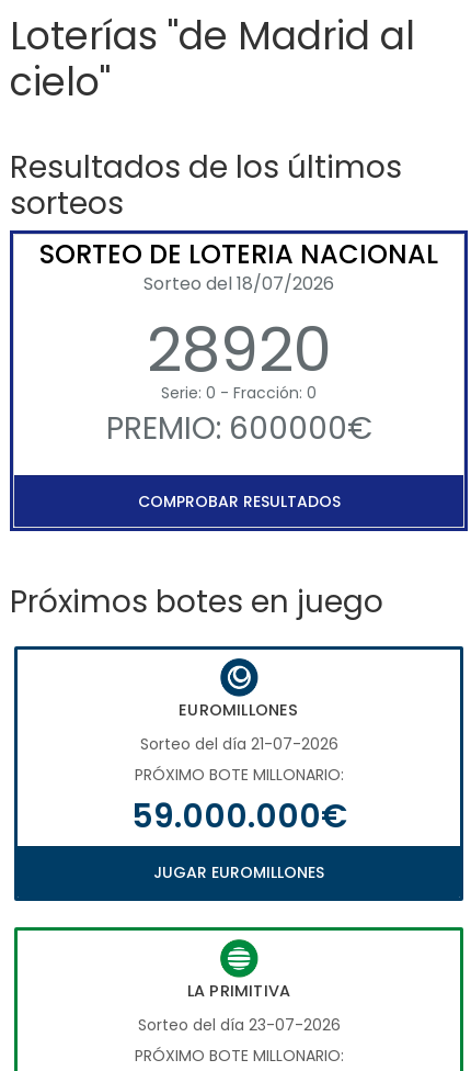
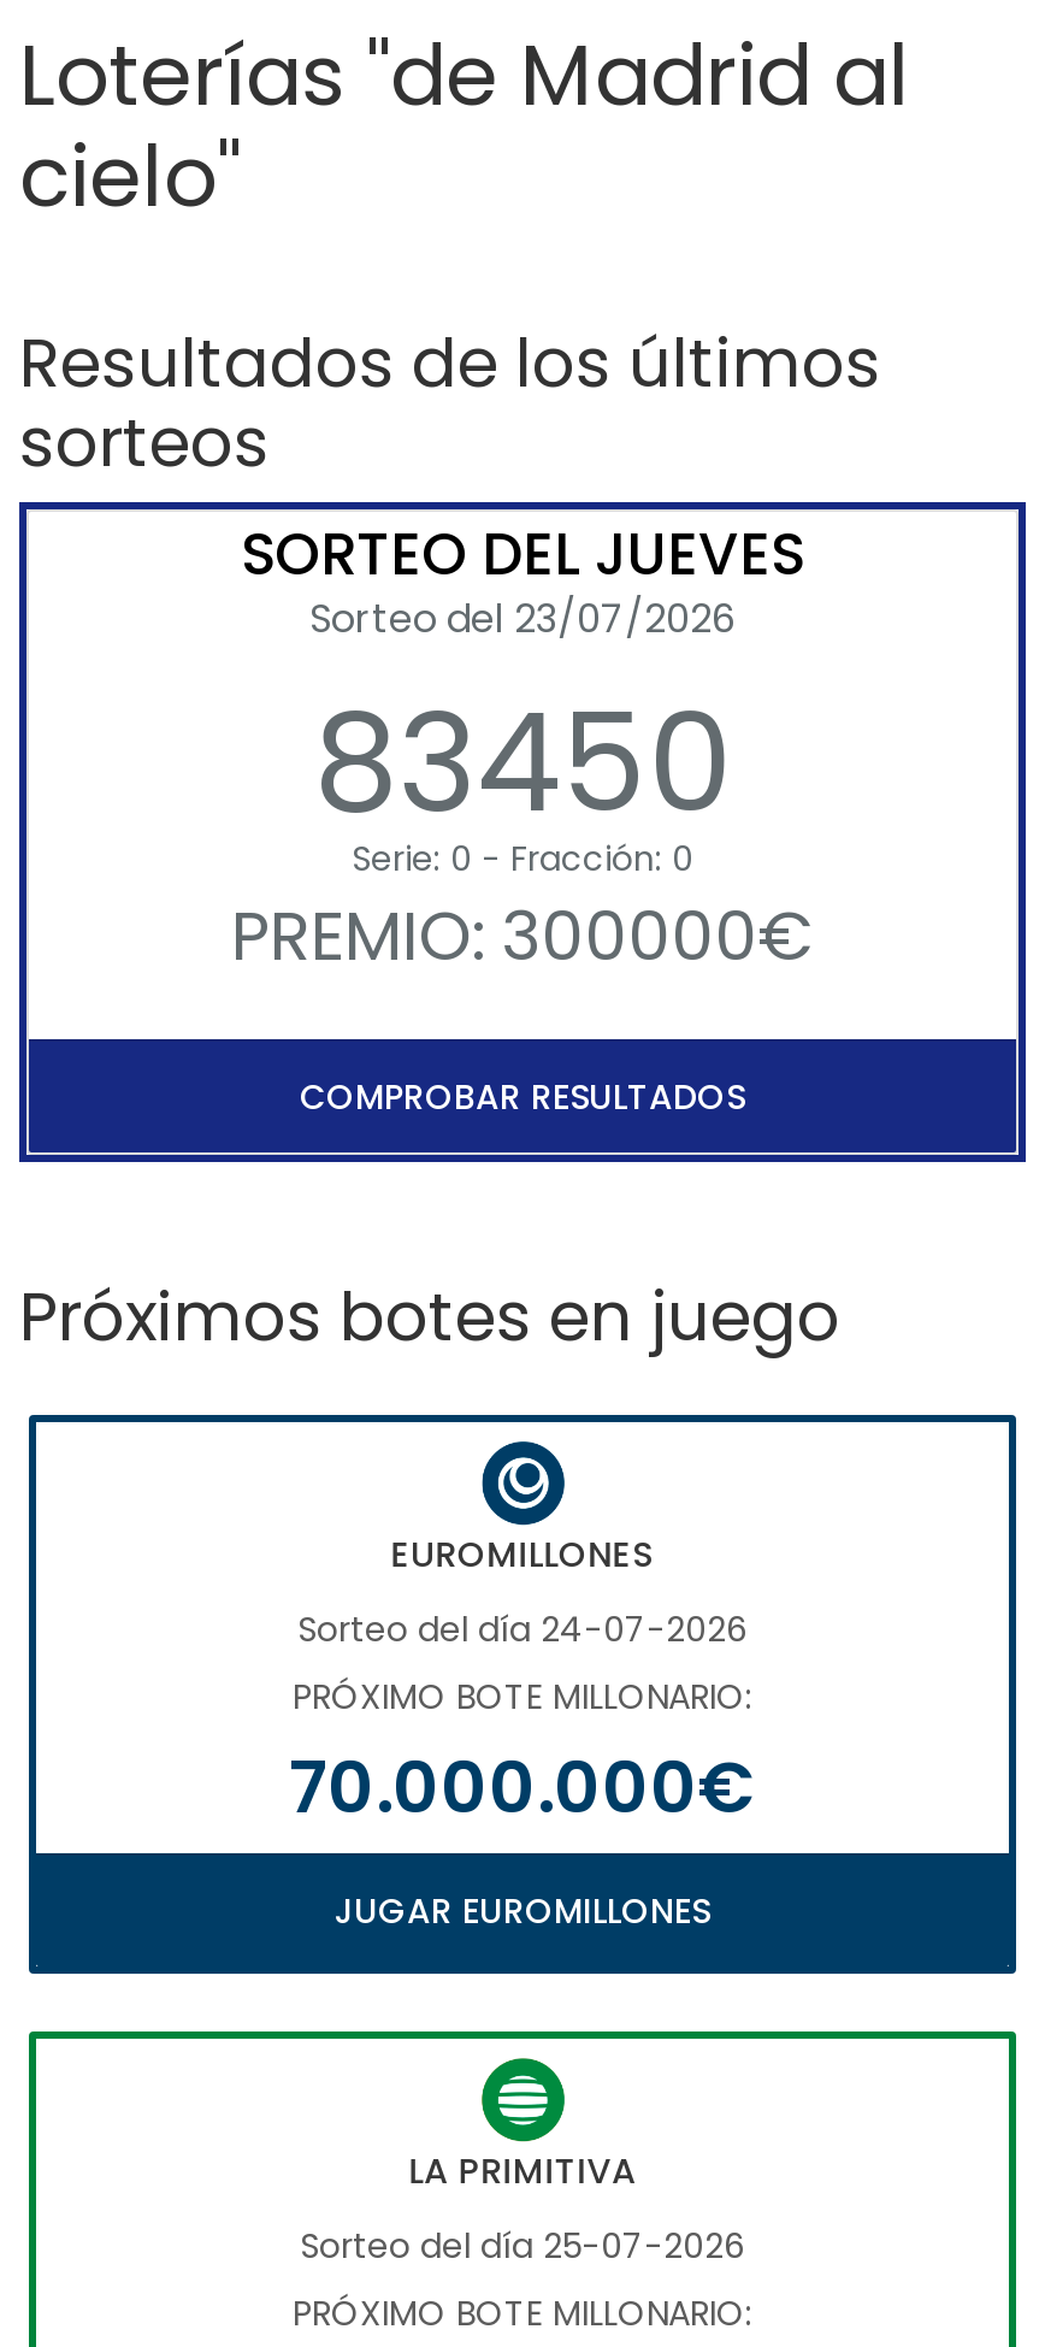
- SORTEO DE LOTERIA NACIONAL
- Sorteo del 18/07/2026
- 28920
+ SORTEO DEL JUEVES
+ Sorteo del 23/07/2026
+ 83450

- PREMIO: 600000€
+ PREMIO: 300000€

- Sorteo del día 21-07-2026
+ Sorteo del día 24-07-2026

- 59.000.000€
+ 70.000.000€

- Sorteo del día 23-07-2026
+ Sorteo del día 25-07-2026
